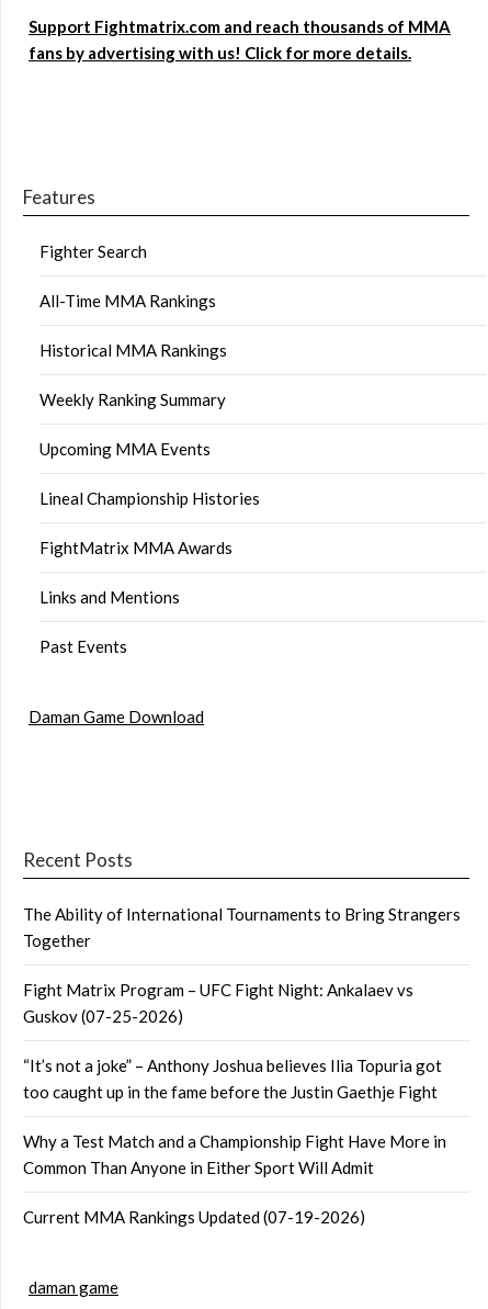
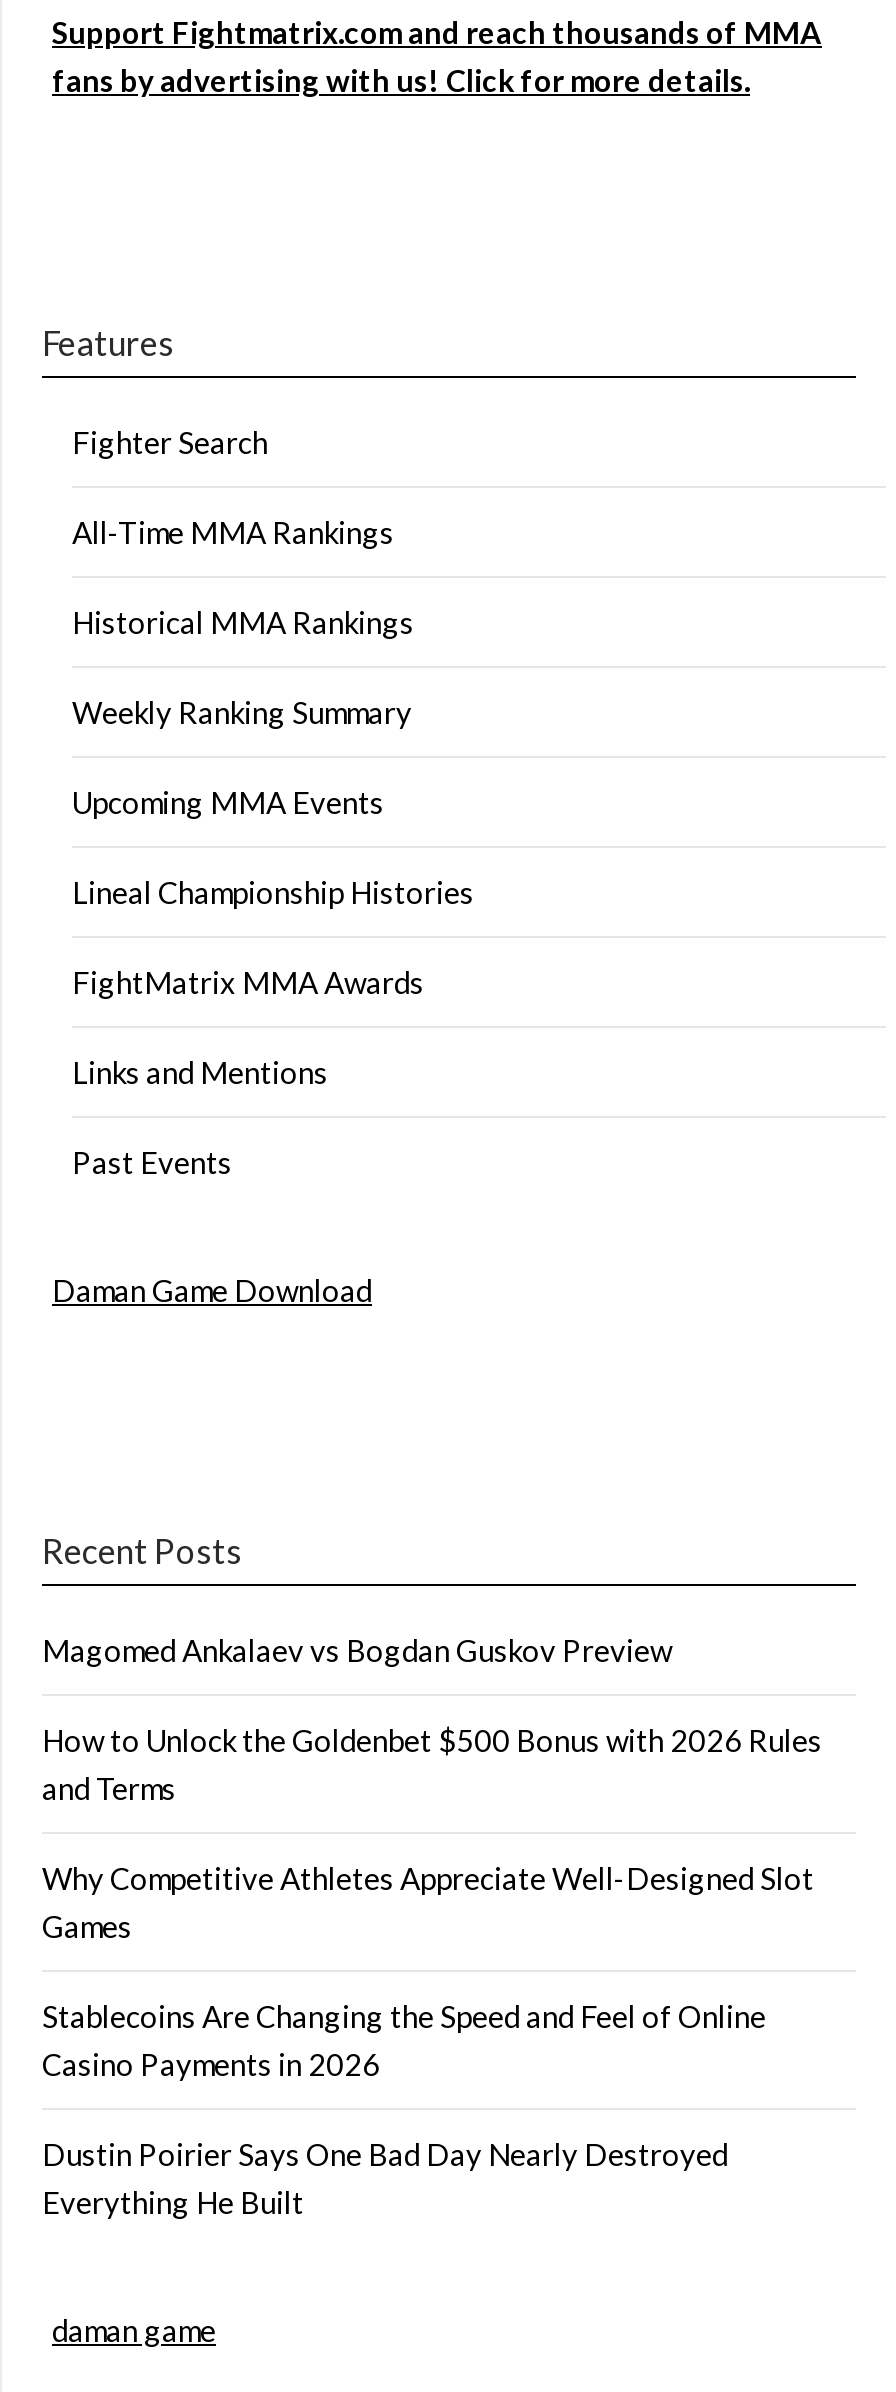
- The Ability of International Tournaments to Bring Strangers
- Together
+ Magomed Ankalaev vs Bogdan Guskov Preview

- Fight Matrix Program – UFC Fight Night: Ankalaev vs
- Guskov (07-25-2026)
+ How to Unlock the Goldenbet $500 Bonus with 2026 Rules
+ and Terms

- “It’s not a joke” – Anthony Joshua believes Ilia Topuria got
- too caught up in the fame before the Justin Gaethje Fight
+ Why Competitive Athletes Appreciate Well-Designed Slot
+ Games

- Why a Test Match and a Championship Fight Have More in
- Common Than Anyone in Either Sport Will Admit
+ Stablecoins Are Changing the Speed and Feel of Online
+ Casino Payments in 2026

- Current MMA Rankings Updated (07-19-2026)
+ Dustin Poirier Says One Bad Day Nearly Destroyed
+ Everything He Built
